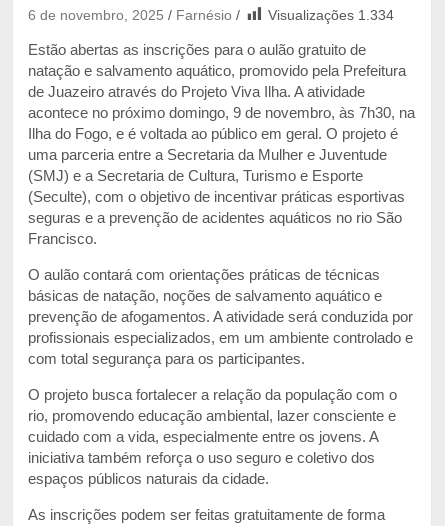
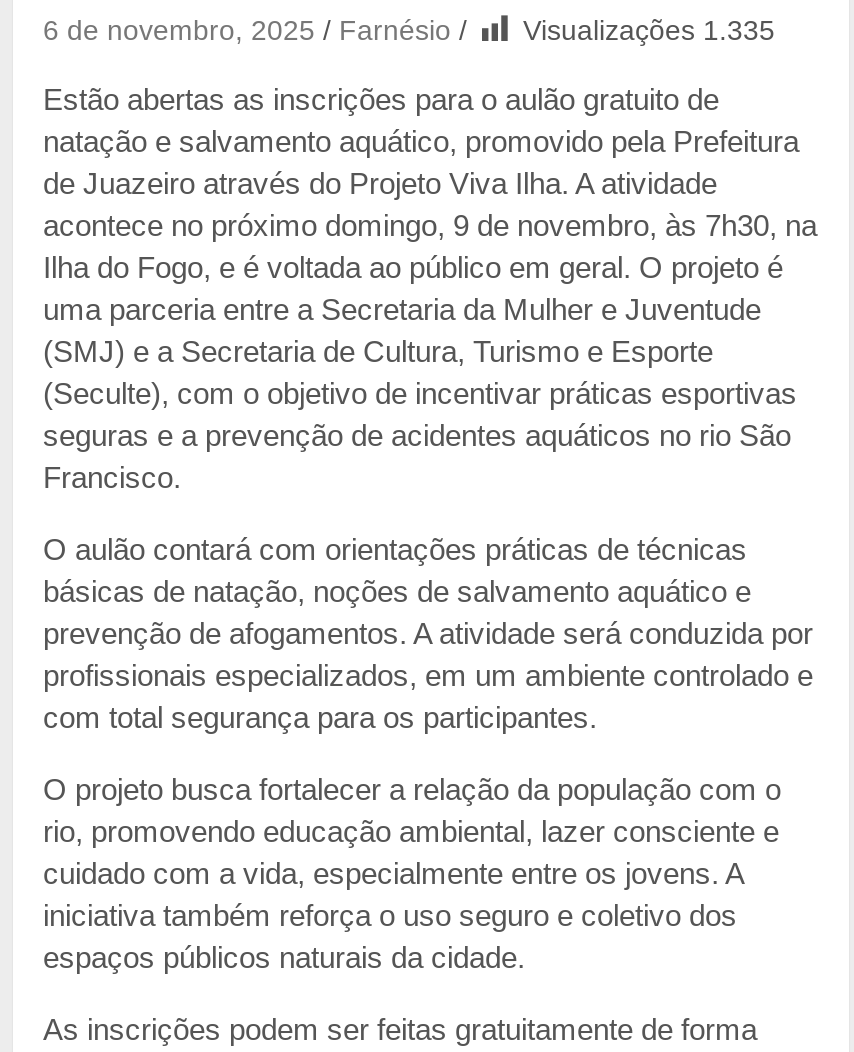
- Visualizações 1.334
+ Visualizações 1.335
